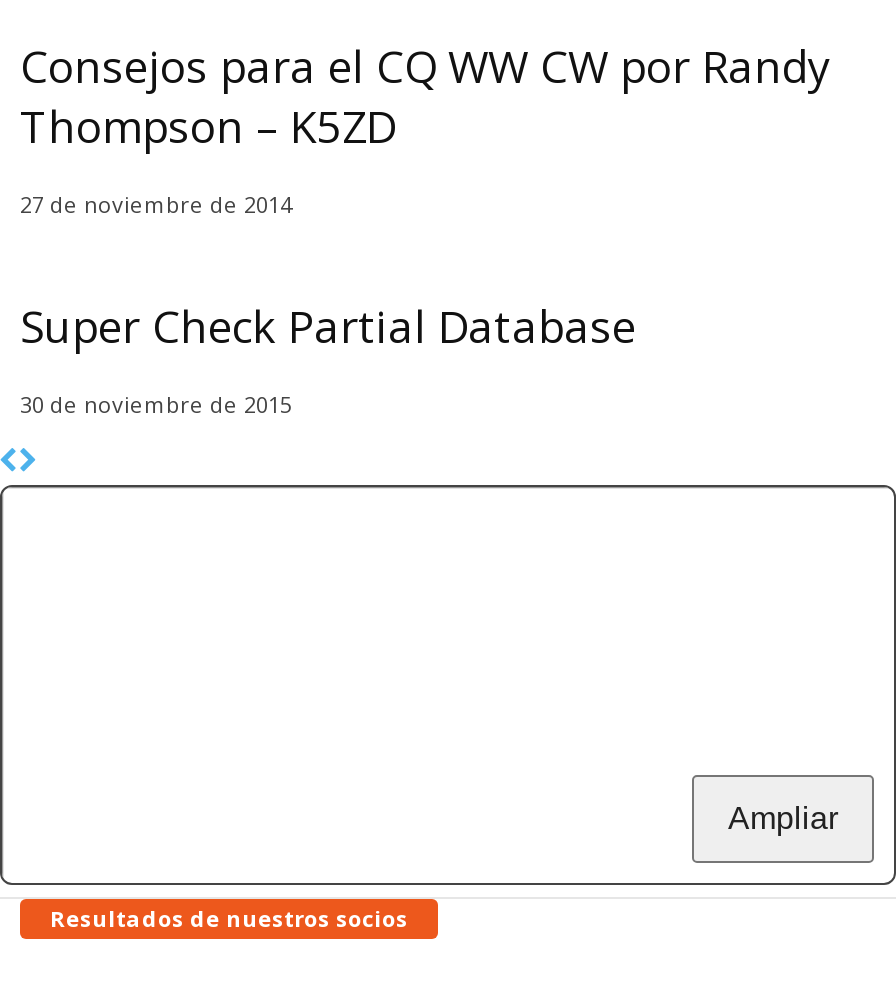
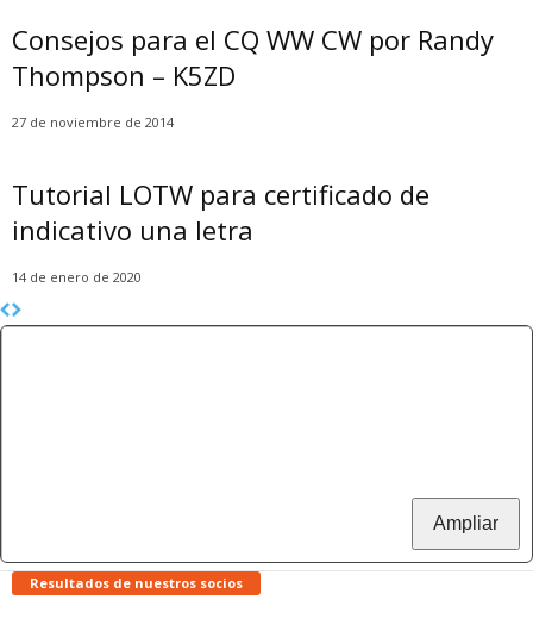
- Super Check Partial Database
+ Tutorial LOTW para certificado de
+ indicativo una letra

- 30 de noviembre de 2015
+ 14 de enero de 2020
